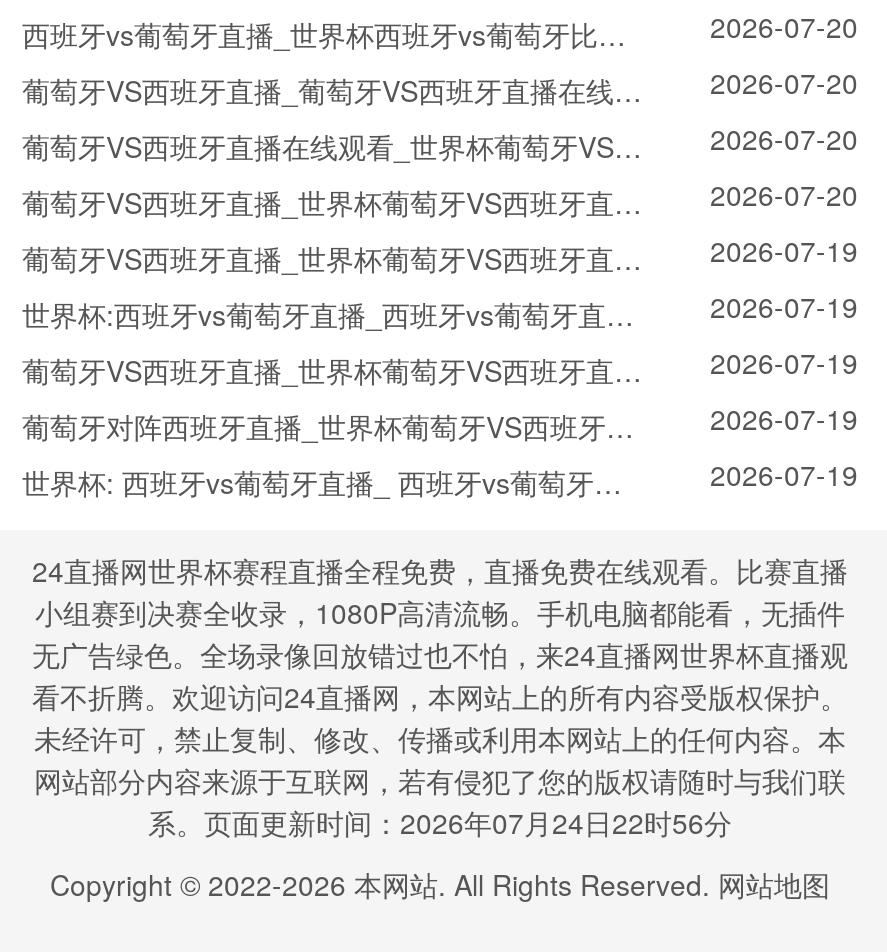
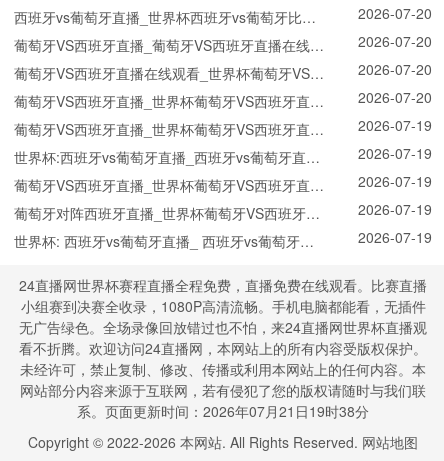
- 系。页面更新时间：2026年07月24日22时56分
+ 系。页面更新时间：2026年07月21日19时38分
